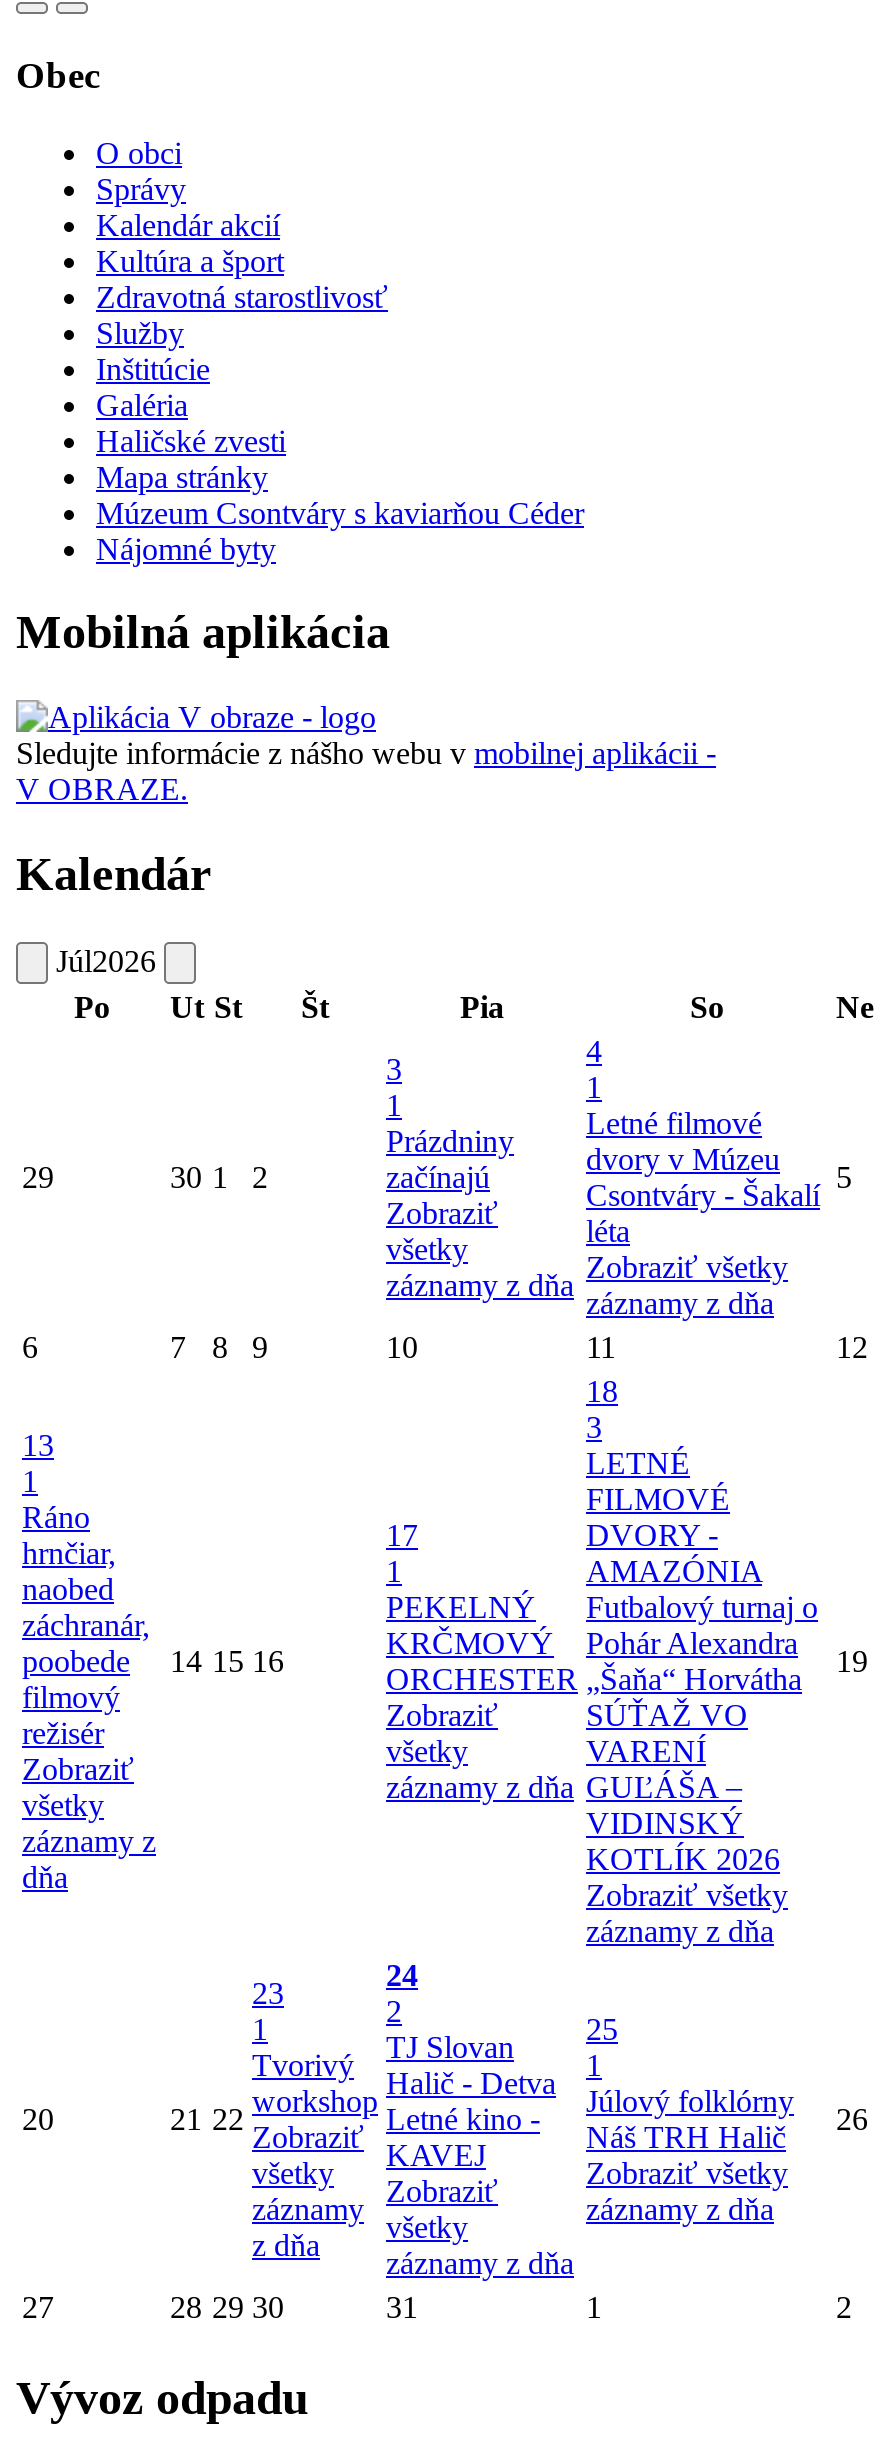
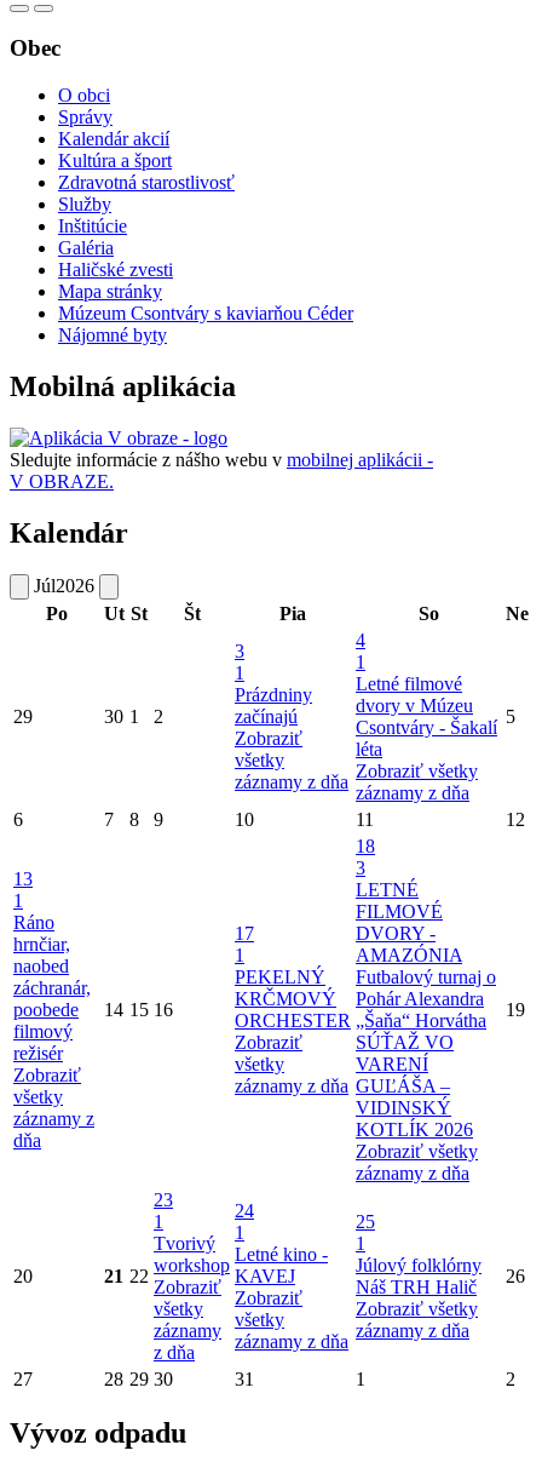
- 2
- TJ Slovan
- Halič - Detva
+ 1
